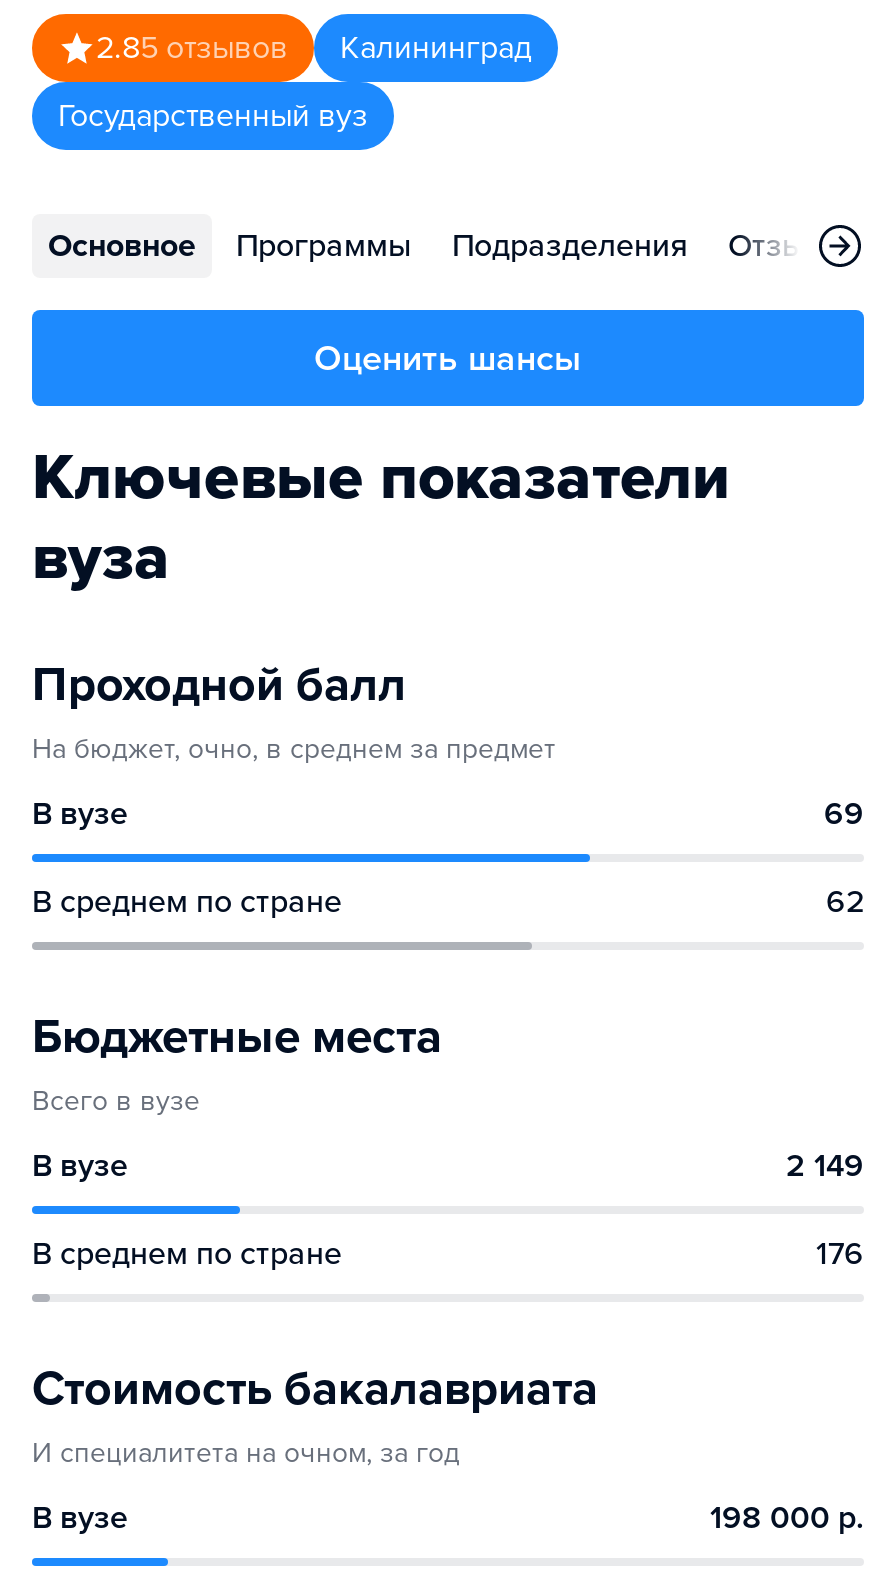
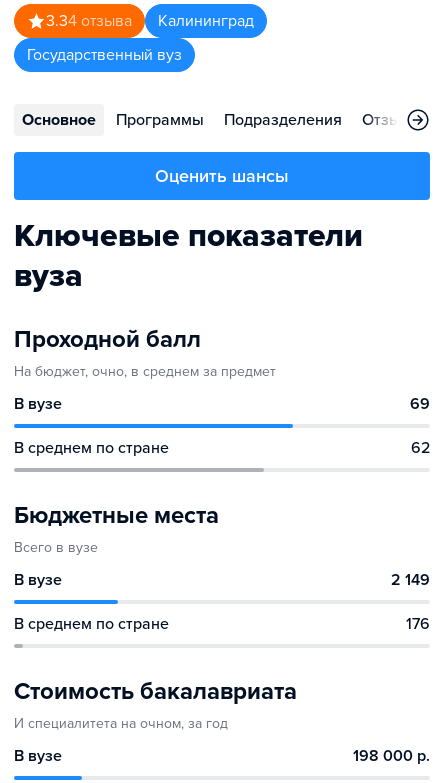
- 2.85 отзывов Калининград
+ 3.34 отзыва Калининград
